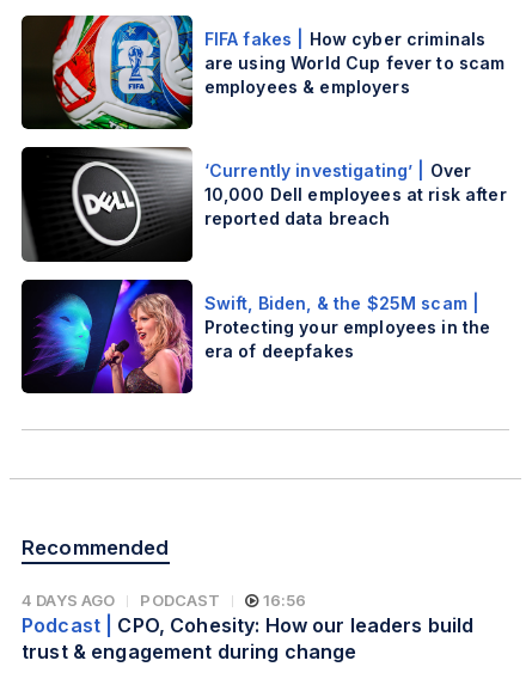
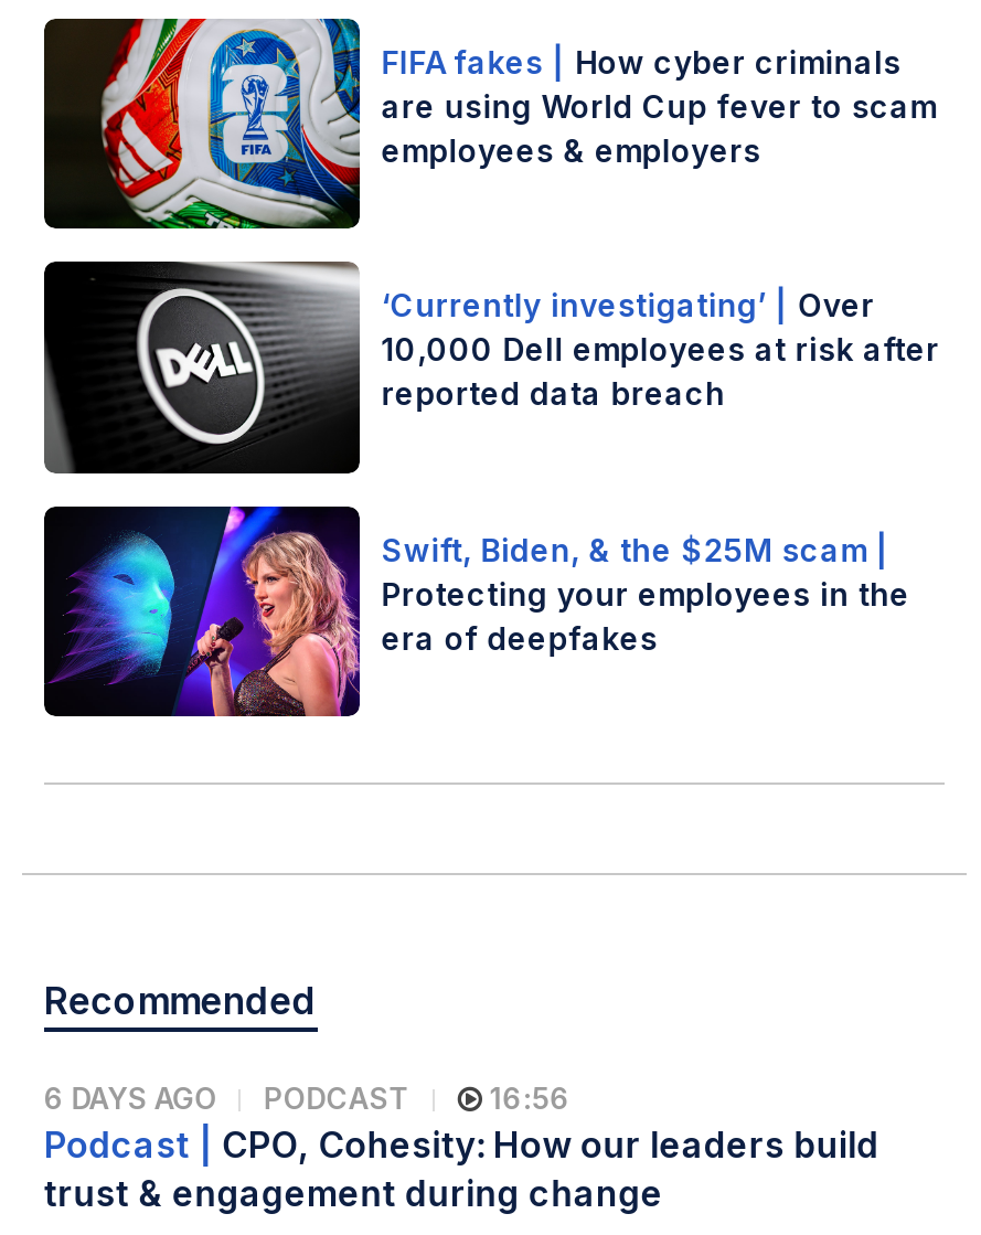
- 4 DAYS AGO PODCAST
+ 6 DAYS AGO PODCAST
